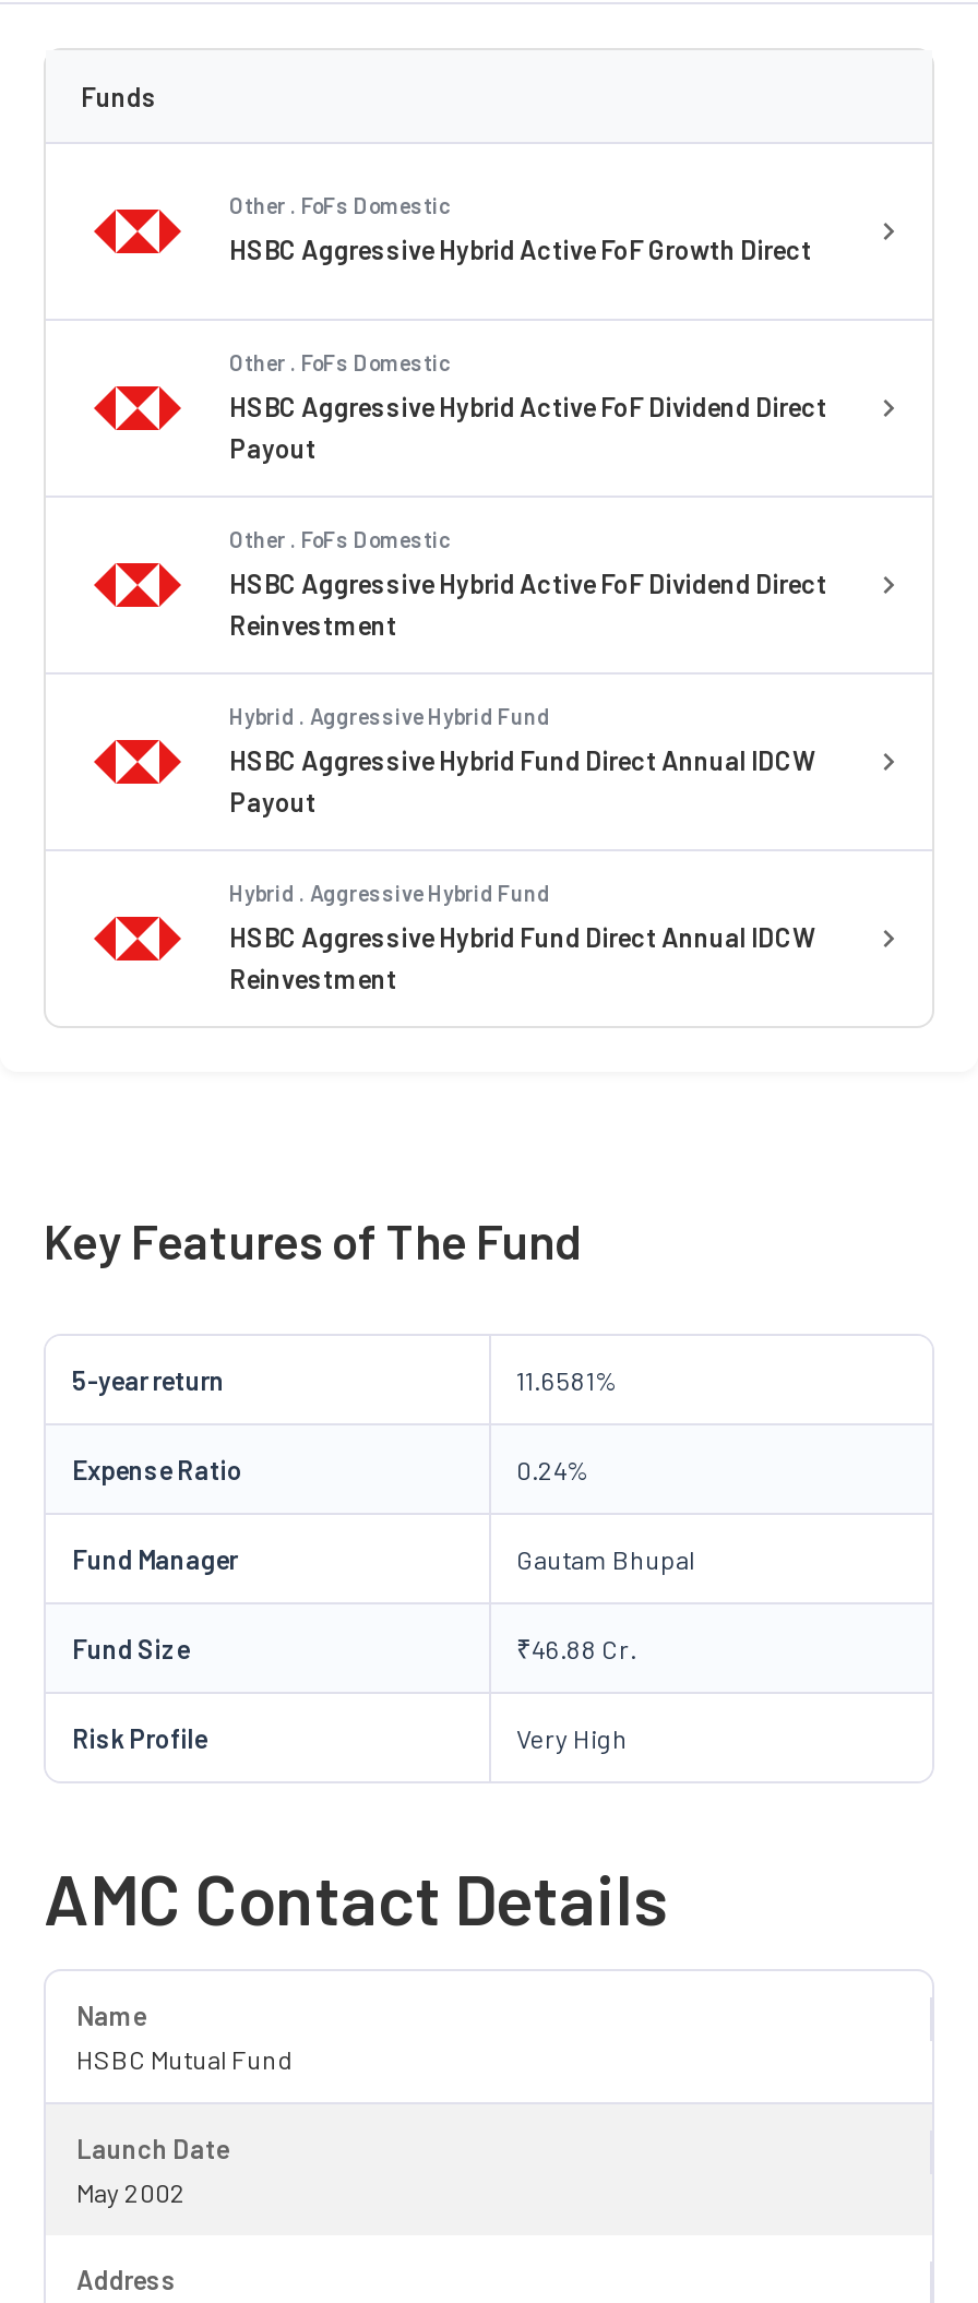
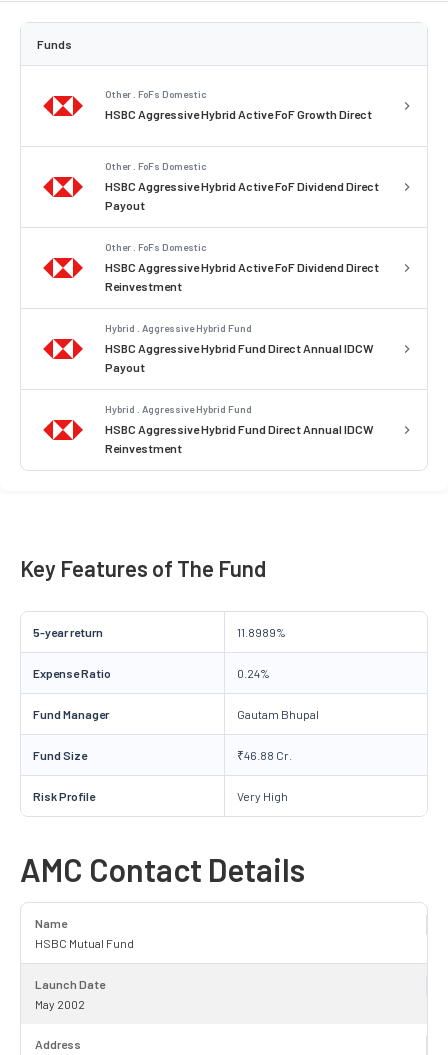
- 11.6581%
+ 11.8989%
